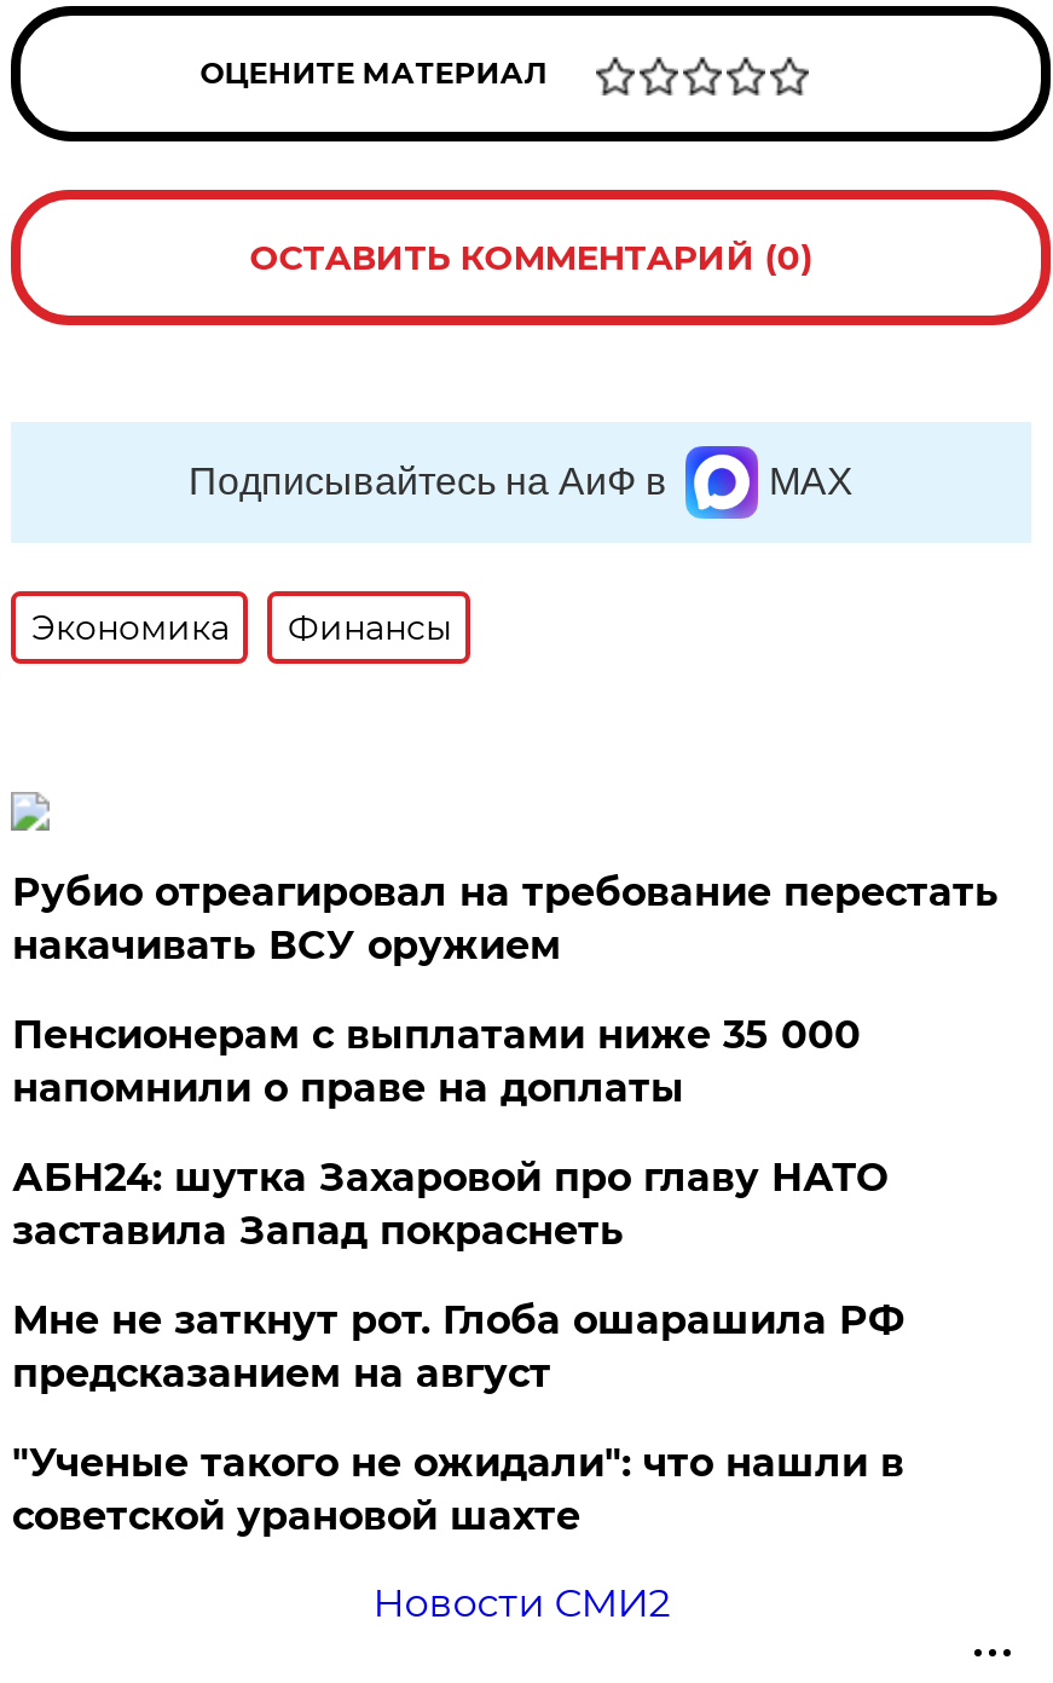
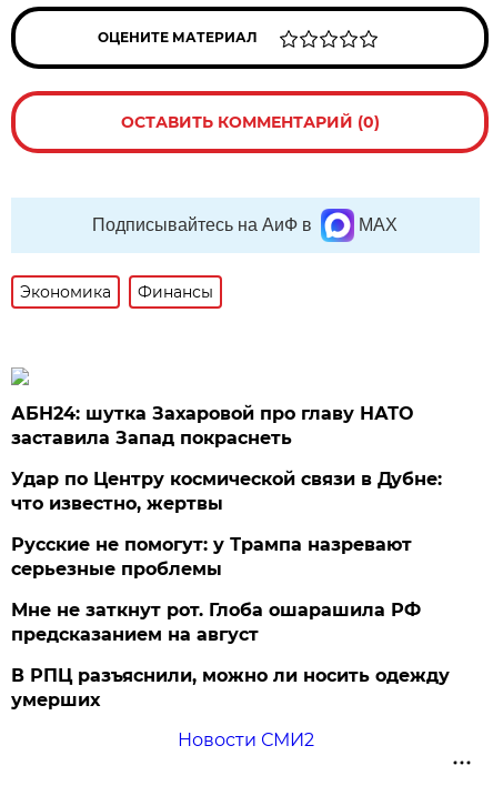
- Рубио отреагировал на требование перестать
- накачивать ВСУ оружием
- Пенсионерам с выплатами ниже 35 000
- напомнили о праве на доплаты

moved up: АБН24: шутка Захаровой про главу НАТО | заставила Запад покраснеть

+ Удар по Центру космической связи в Дубне:
+ что известно, жертвы
+ Русские не помогут: у Трампа назревают
+ серьезные проблемы

- "Ученые такого не ожидали": что нашли в
- советской урановой шахте
+ В РПЦ разъяснили, можно ли носить одежду
+ умерших
